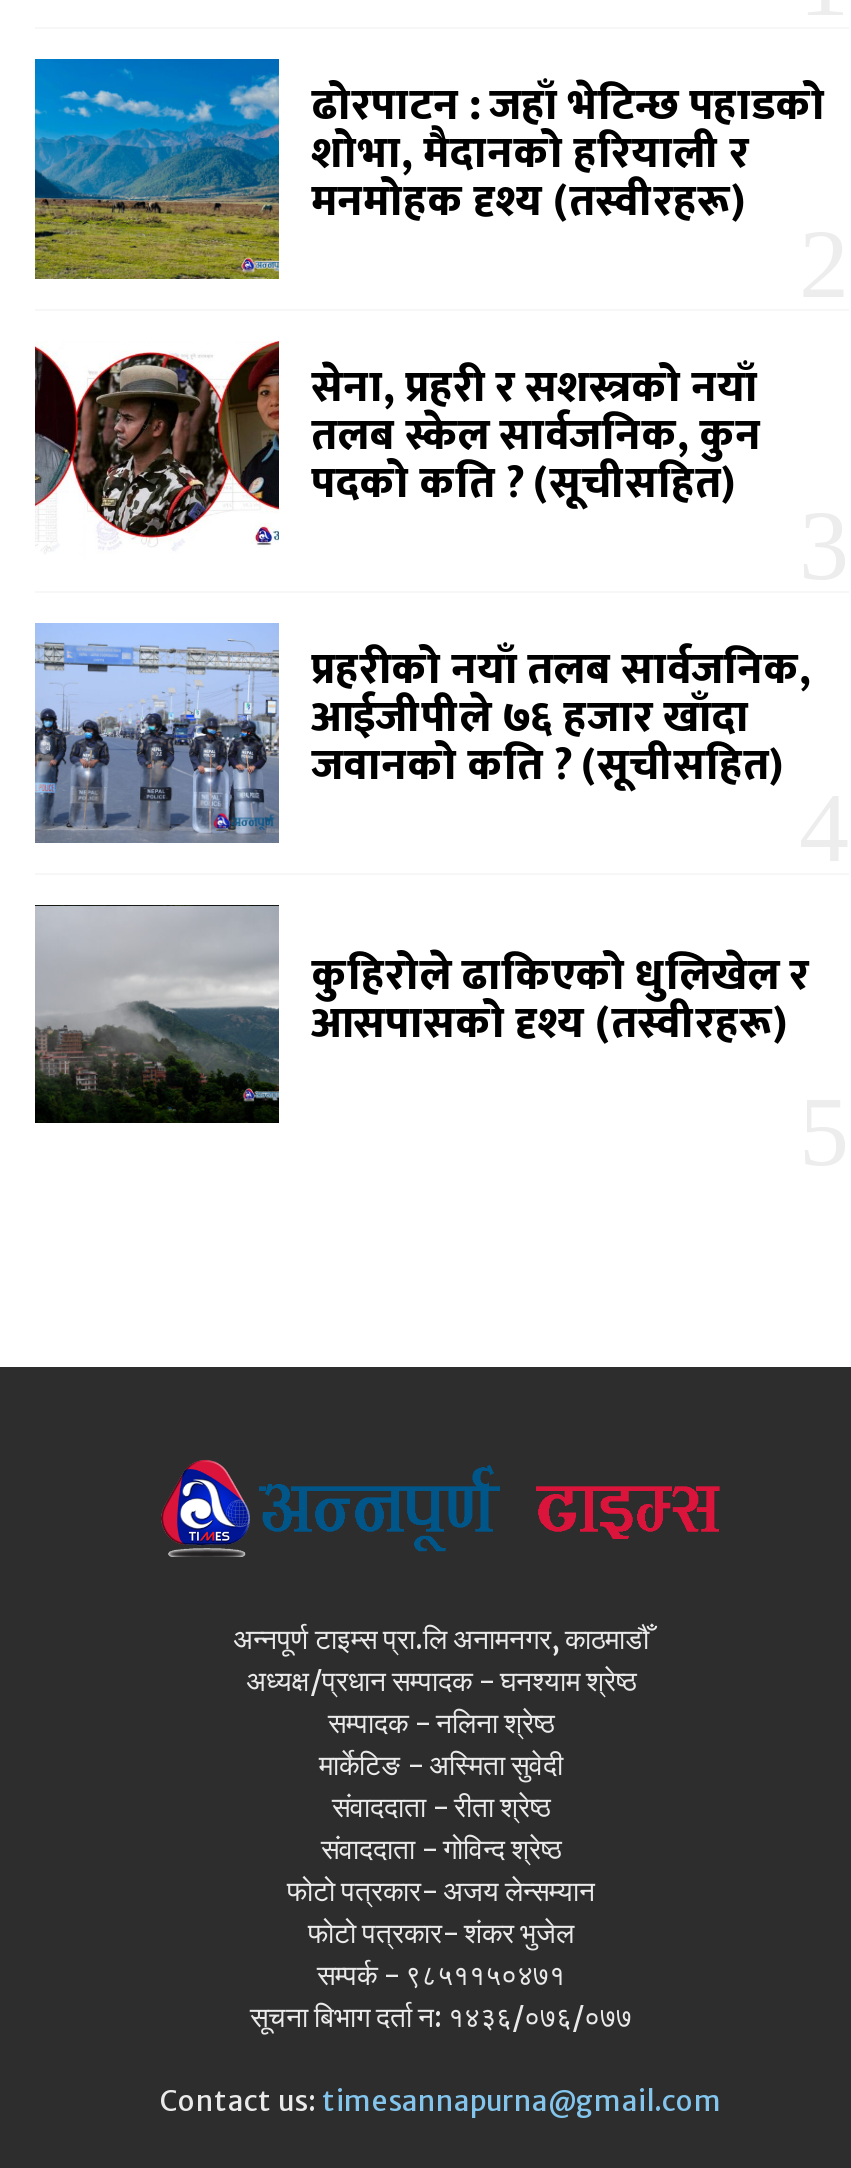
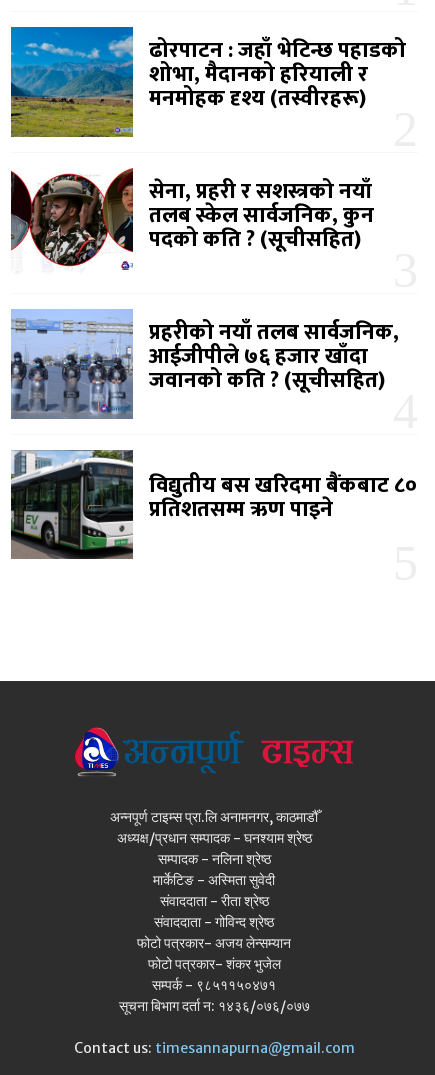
- [image]
- कुहिरोले ढाकिएको धुलिखेल र
- आसपासको दृश्य (तस्वीरहरू)
+ [image]
+ विद्युतीय बस खरिदमा बैंकबाट ८०
+ प्रतिशतसम्म ऋण पाइने
